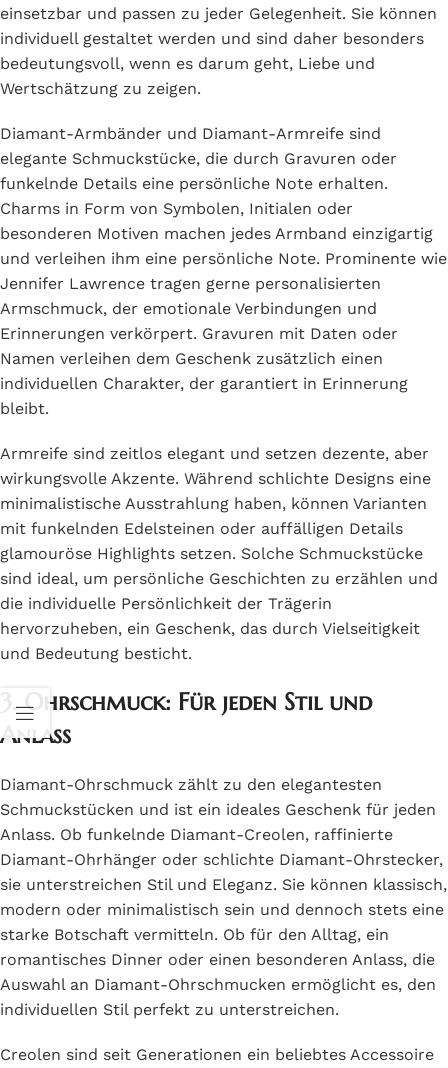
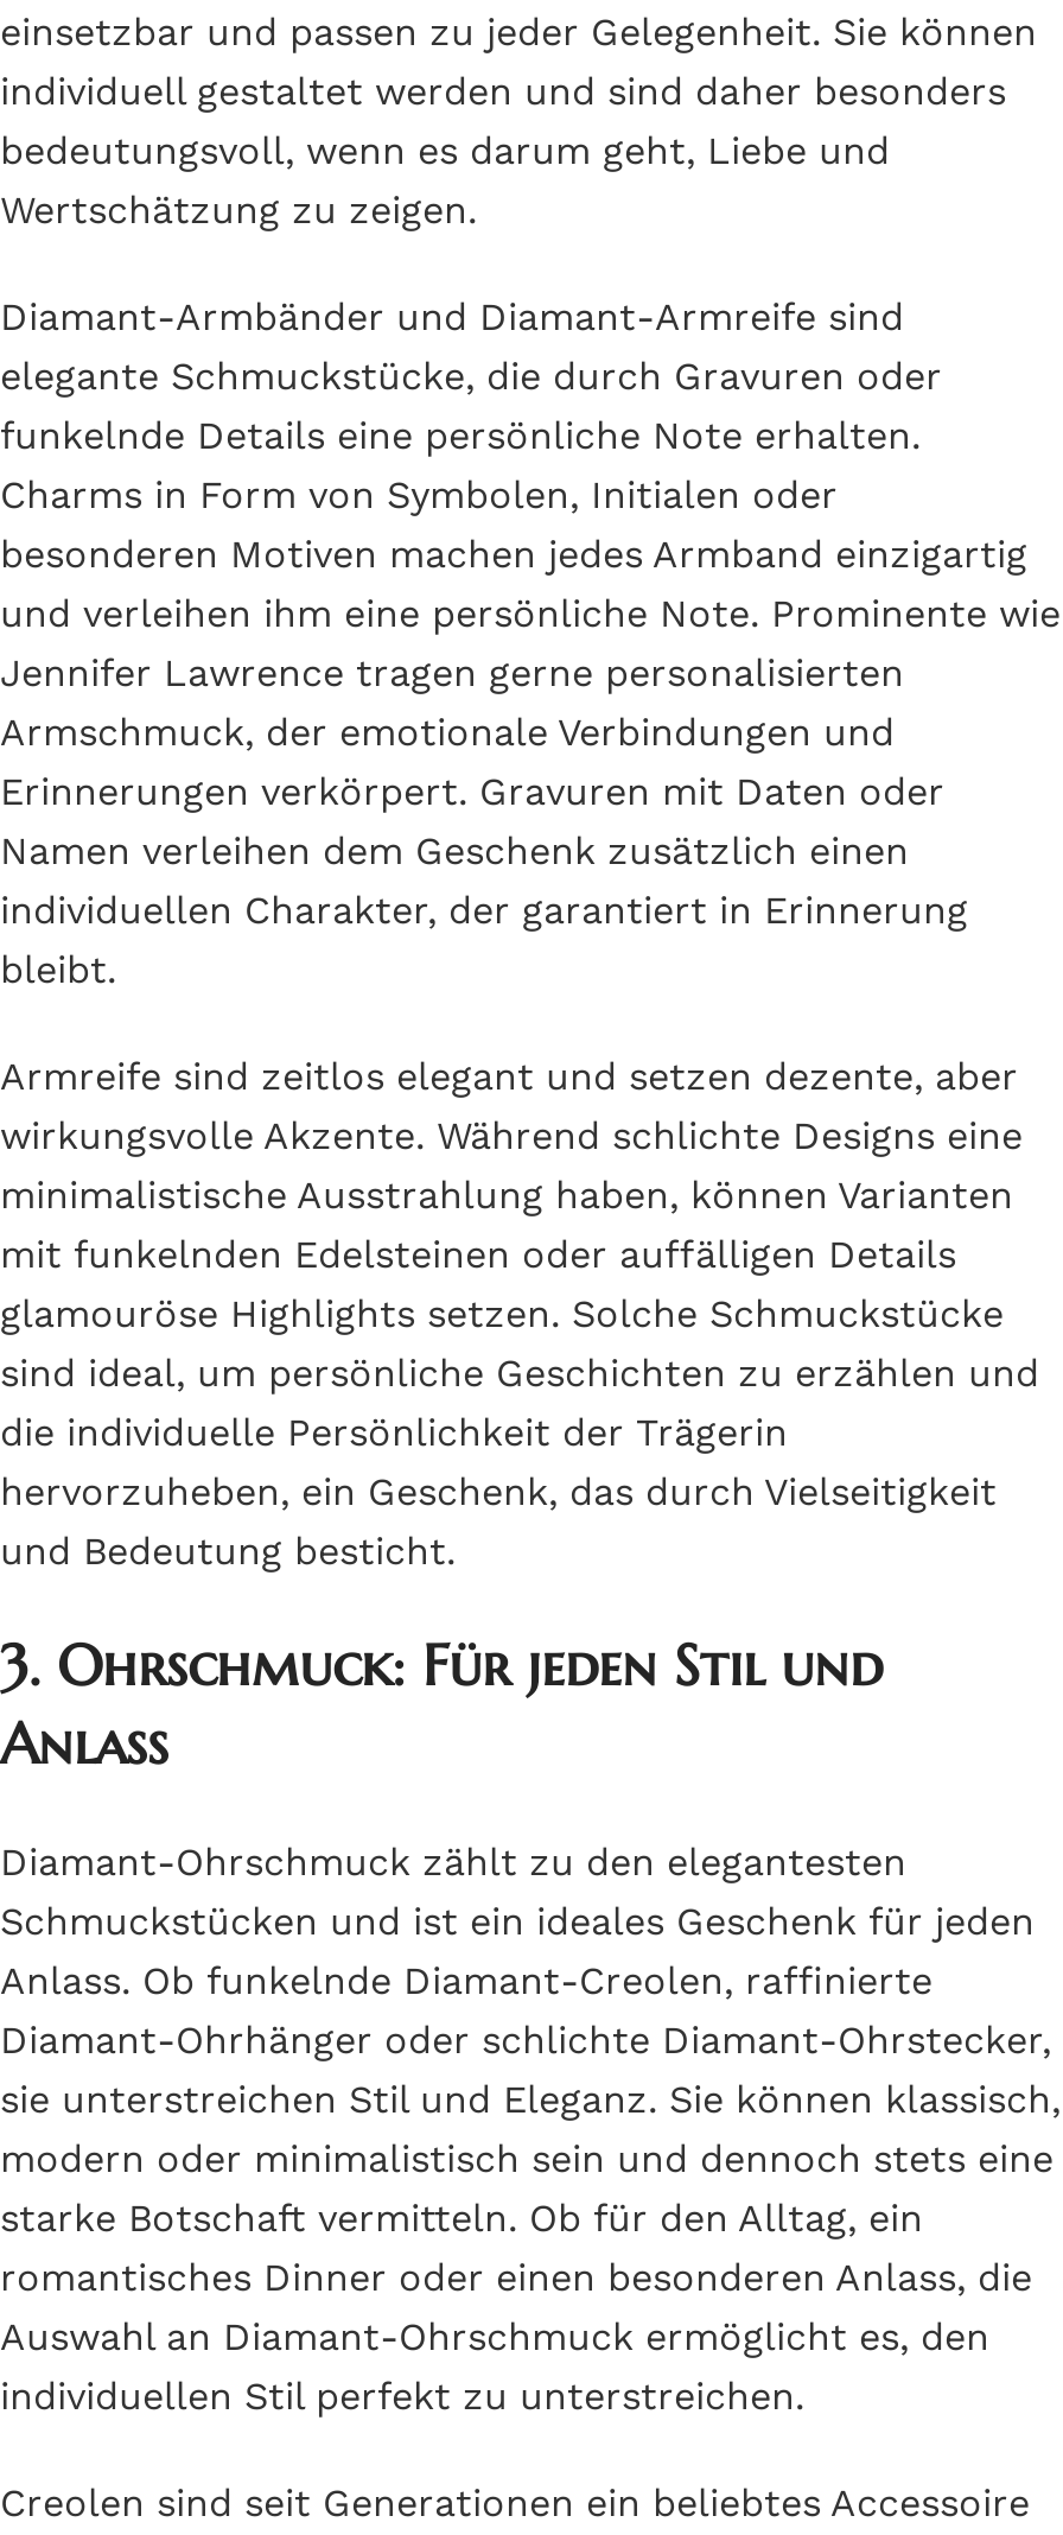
- Auswahl an Diamant-Ohrschmucken ermöglicht es, den
+ Auswahl an Diamant-Ohrschmuck ermöglicht es, den
